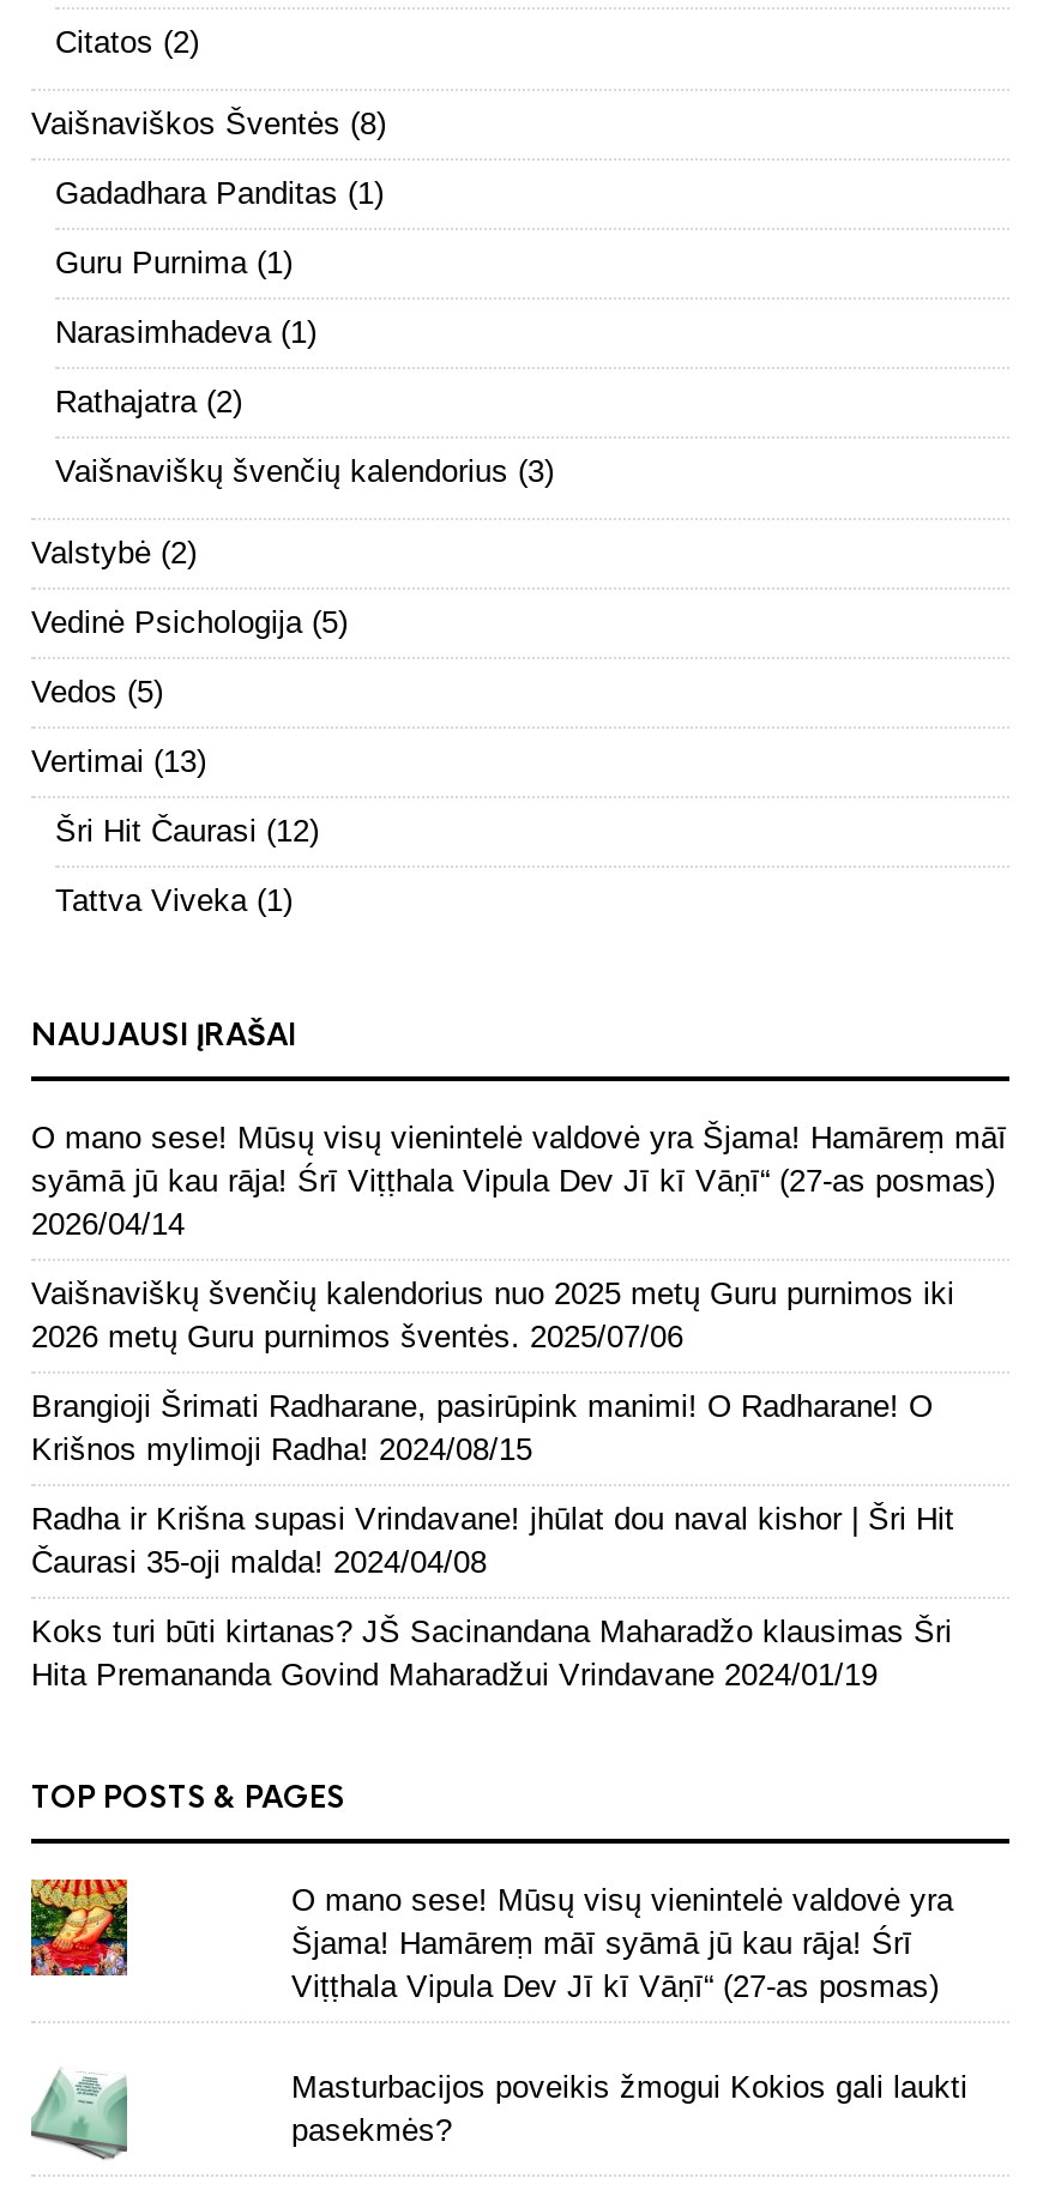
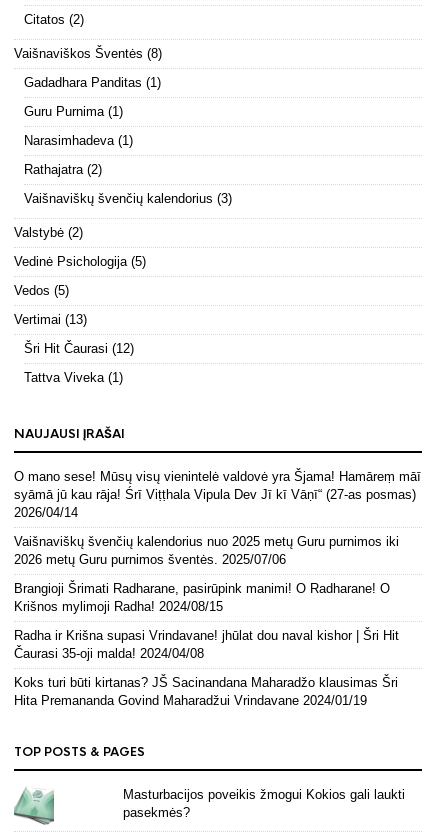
- [image]

- O mano sese! Mūsų visų vienintelė valdovė yra
- Šjama! Hamāreṃ māī syāmā jū kau rāja! Śrī
- Viṭṭhala Vipula Dev Jī kī Vāṇī“ (27-as posmas)
